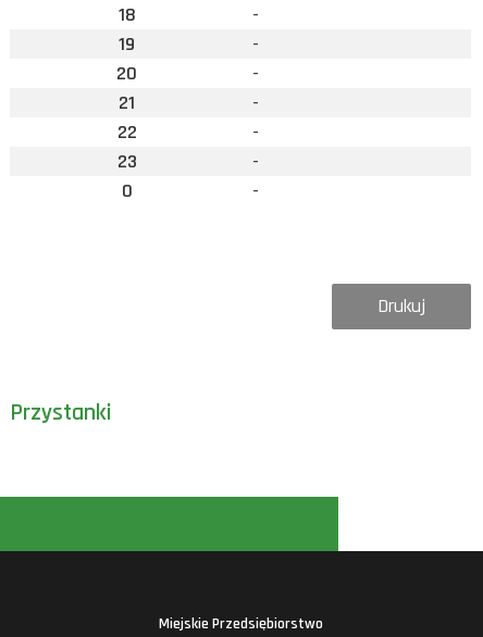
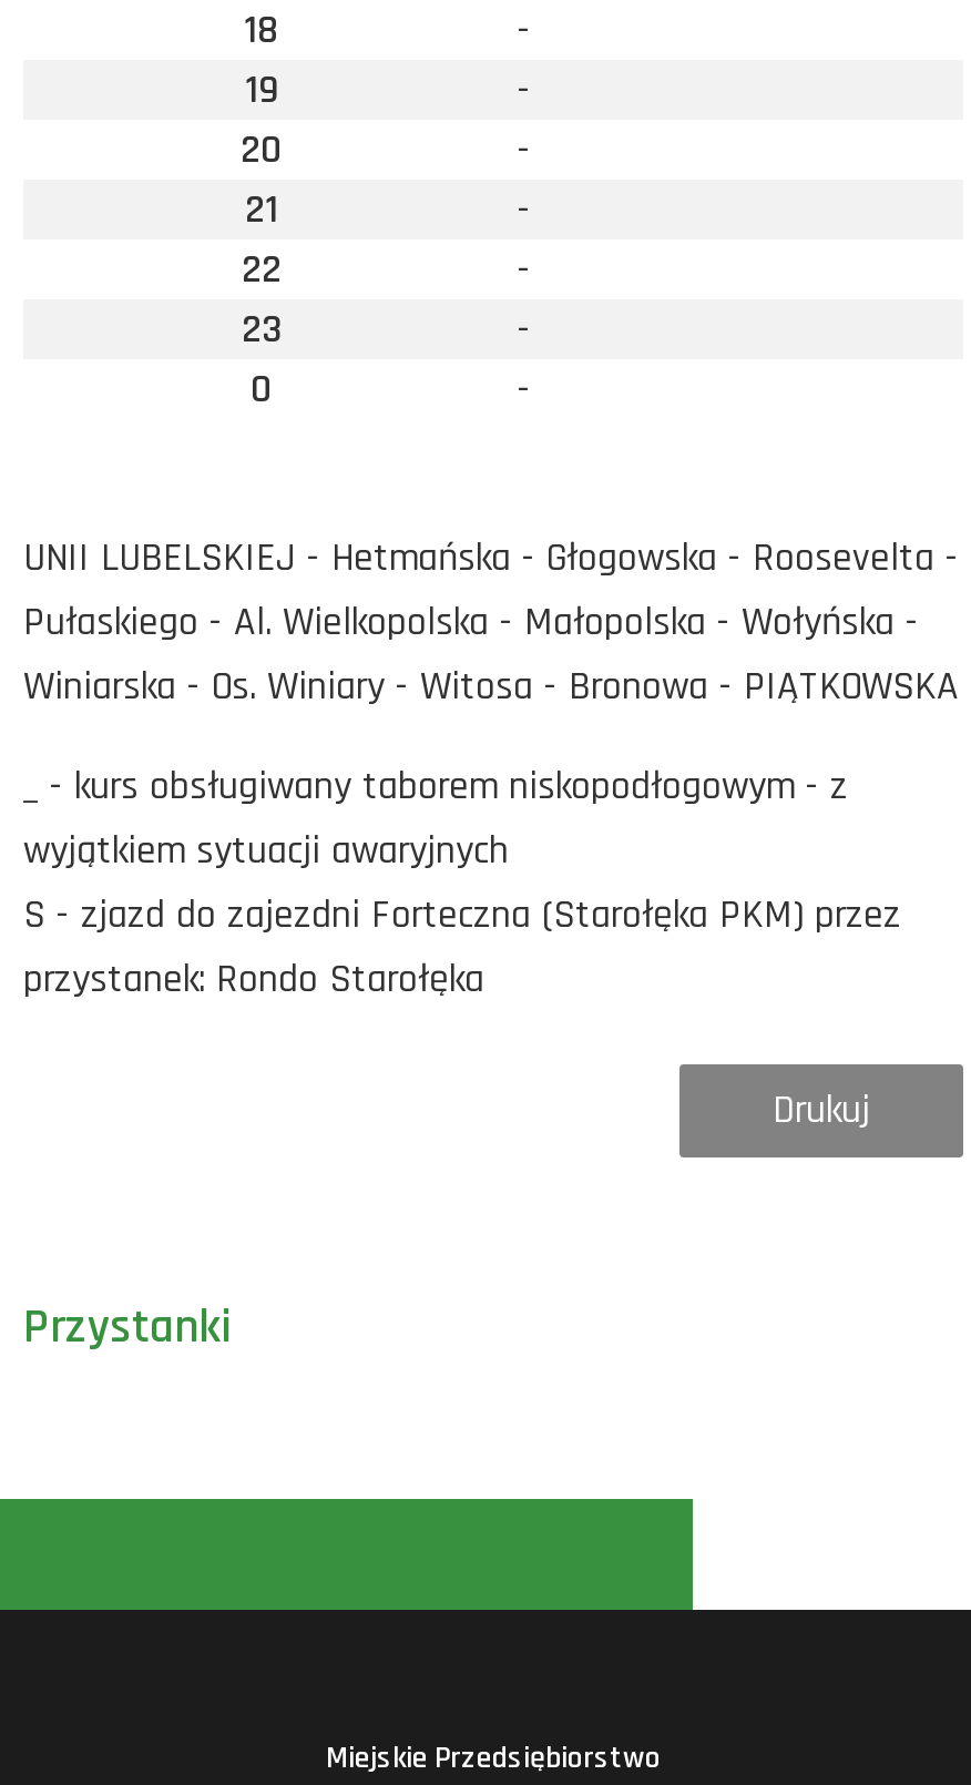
+ UNII LUBELSKIEJ - Hetmańska - Głogowska - Roosevelta -
+ Pułaskiego - Al. Wielkopolska - Małopolska - Wołyńska -
+ Winiarska - Os. Winiary - Witosa - Bronowa - PIĄTKOWSKA
+ _ - kurs obsługiwany taborem niskopodłogowym - z
+ wyjątkiem sytuacji awaryjnych
+ S - zjazd do zajezdni Forteczna (Starołęka PKM) przez
+ przystanek: Rondo Starołęka
